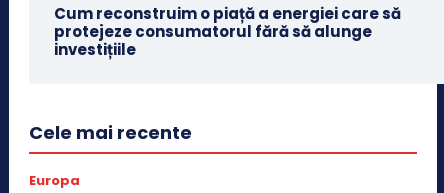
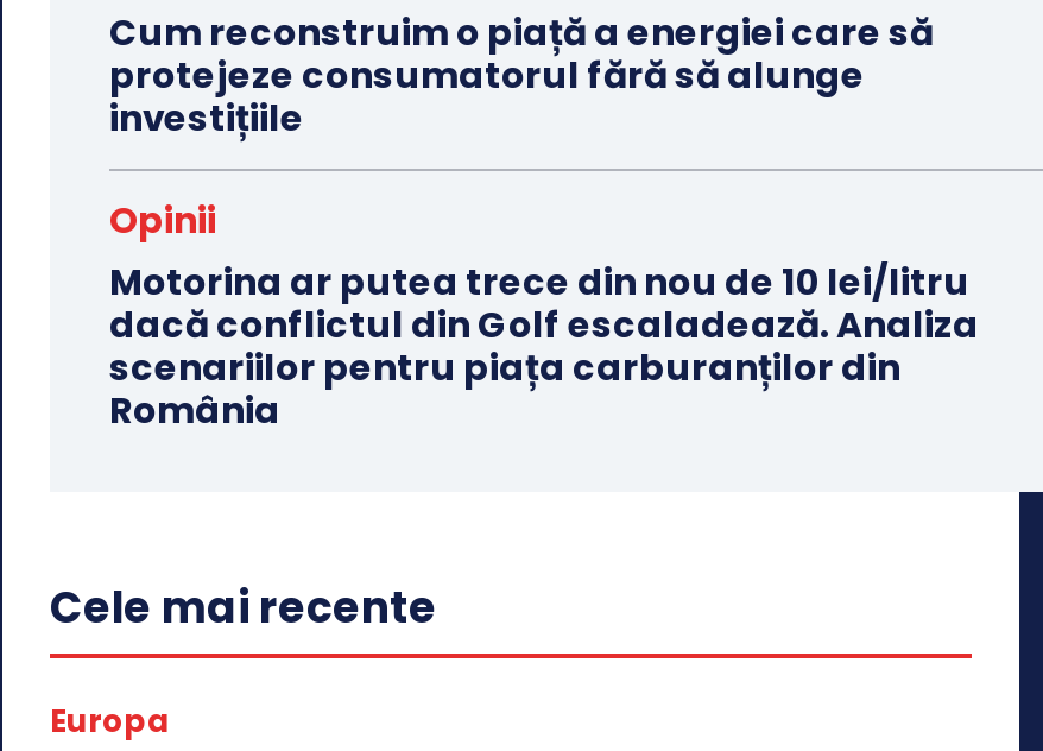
+ Opinii
+ Motorina ar putea trece din nou de 10 lei/litru
+ dacă conflictul din Golf escaladează. Analiza
+ scenariilor pentru piața carburanților din
+ România
